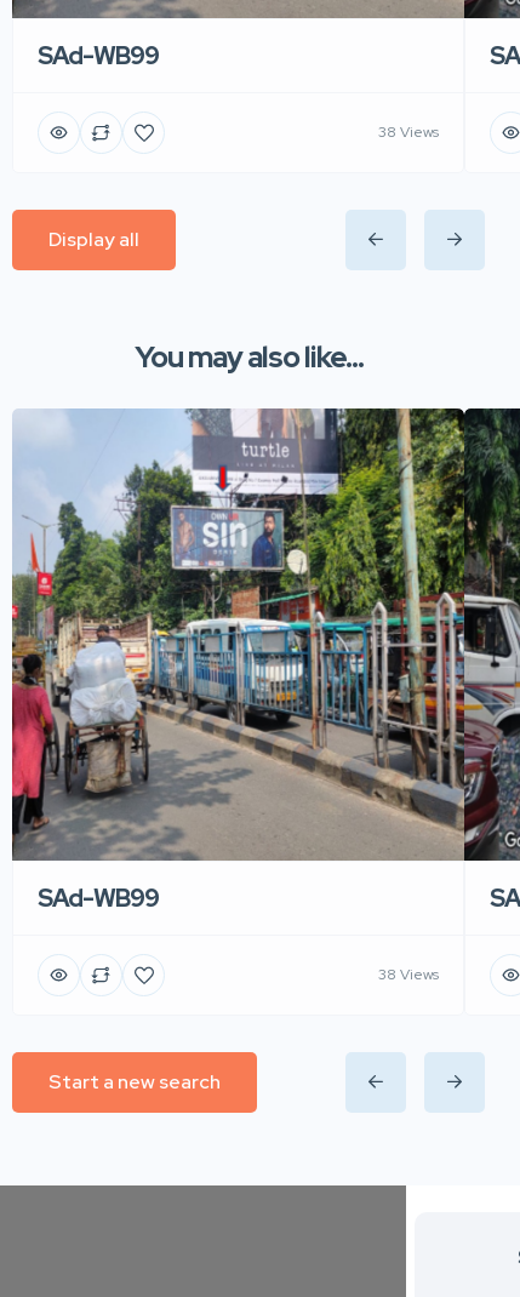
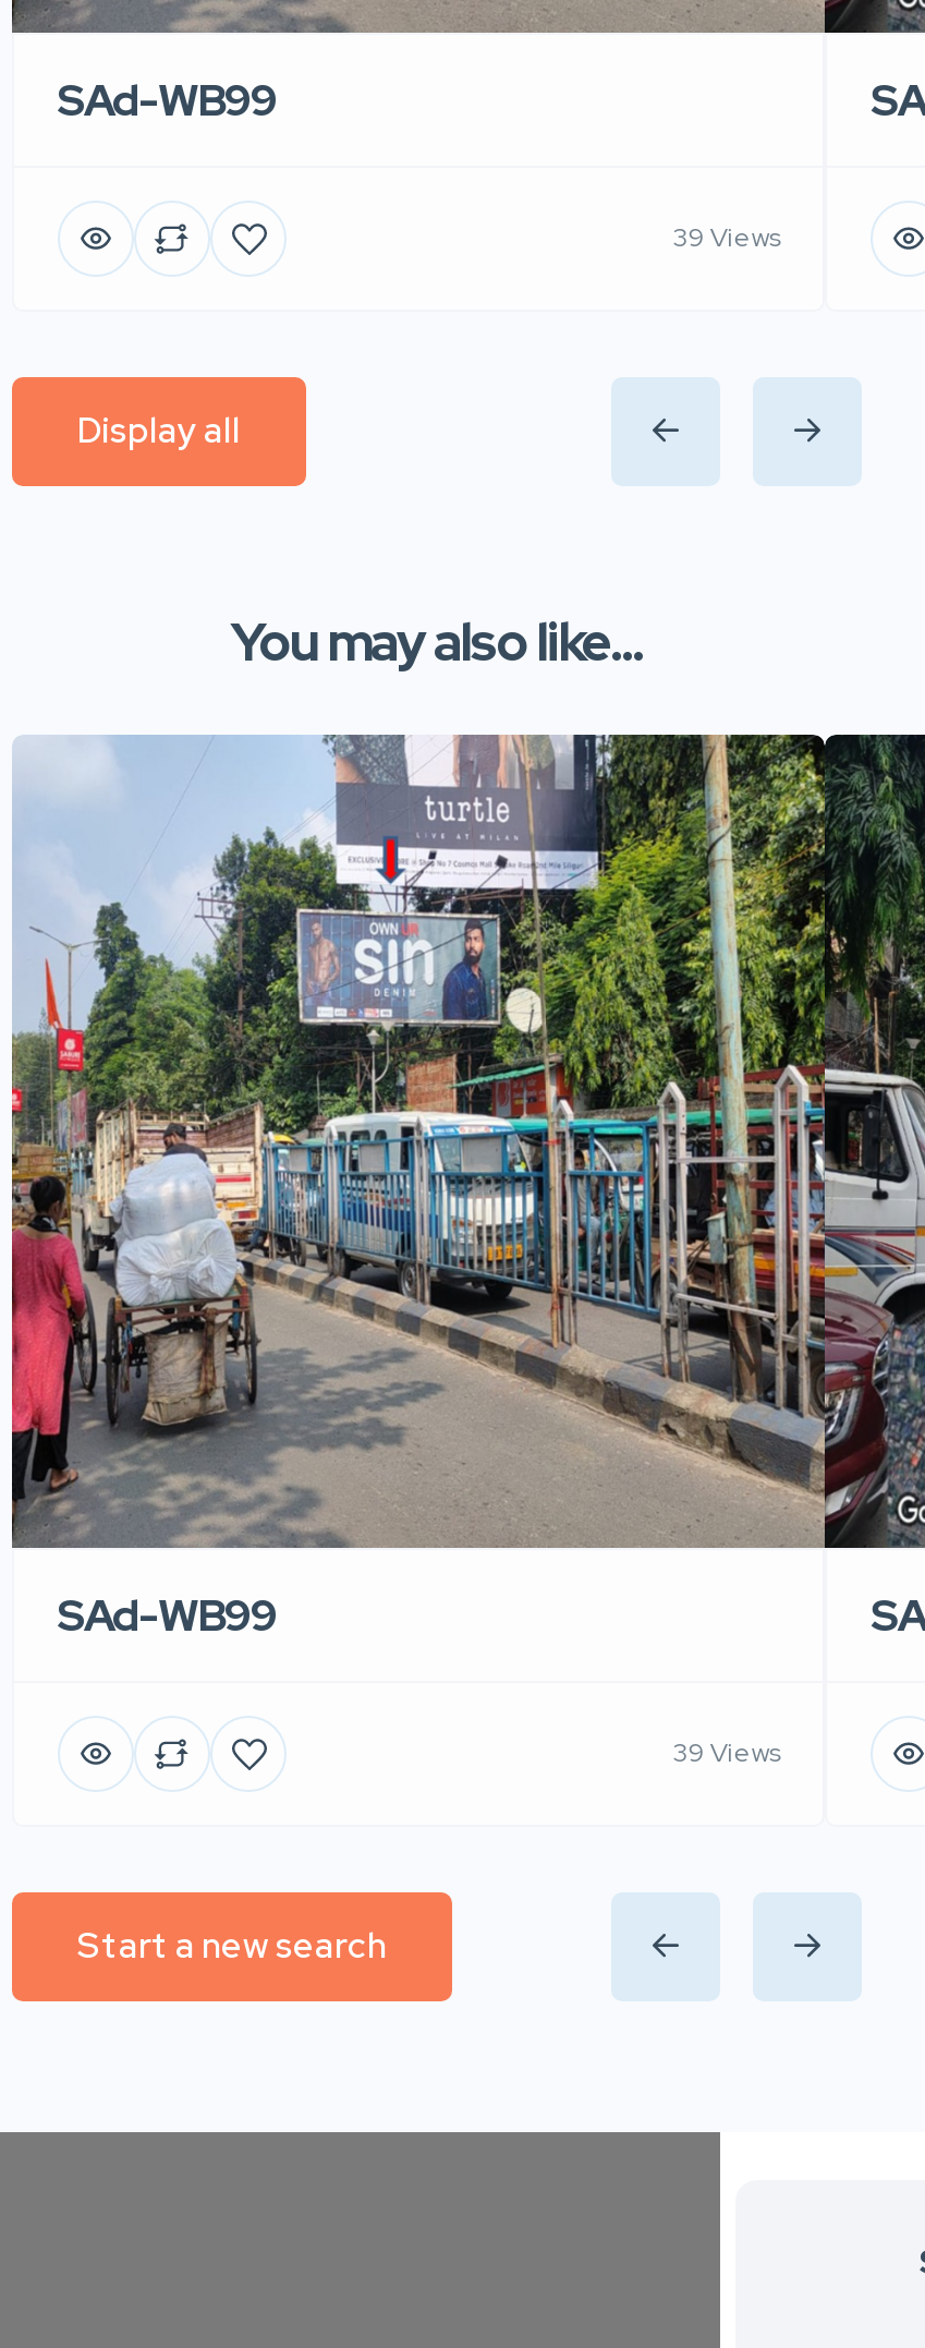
- 38 Views
+ 39 Views

- 38 Views
+ 39 Views
